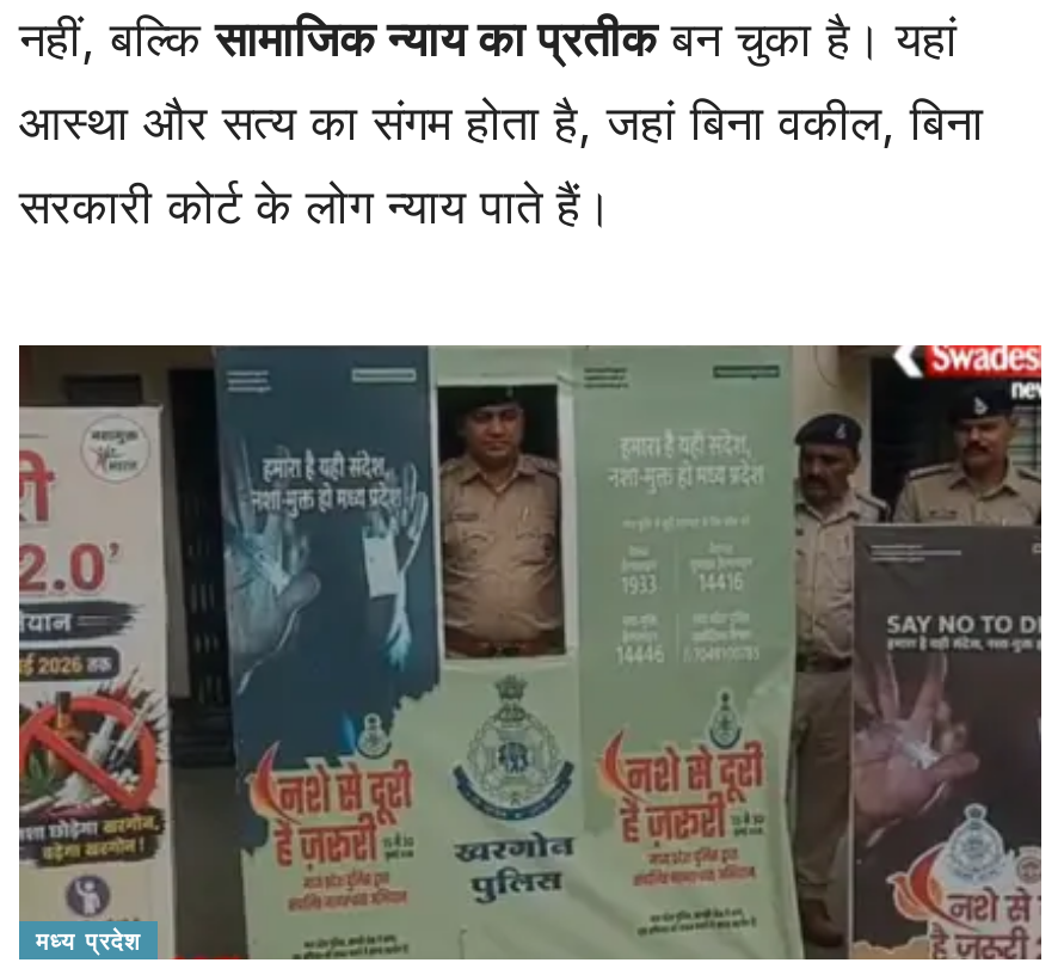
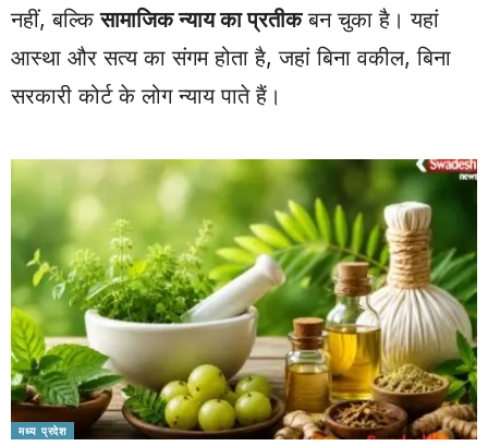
- [image]
+ [image]
